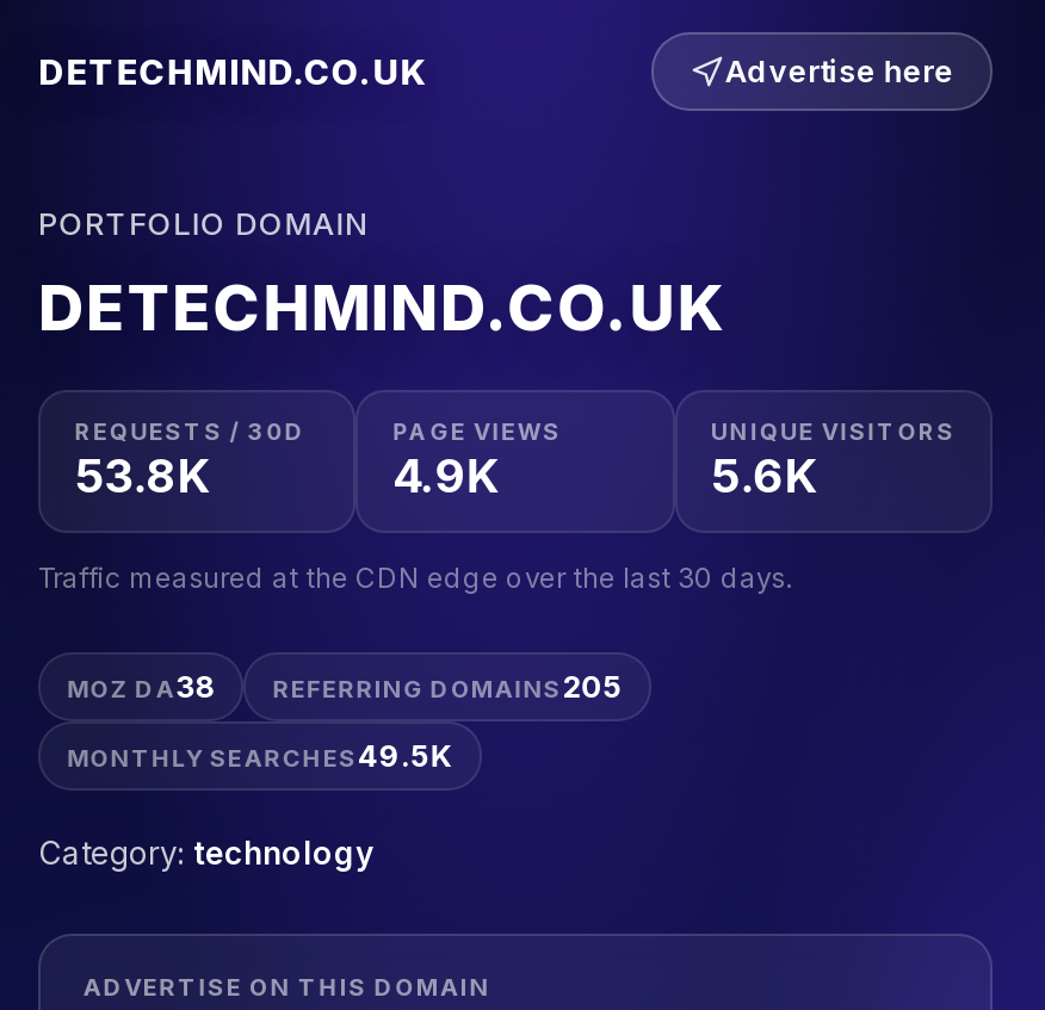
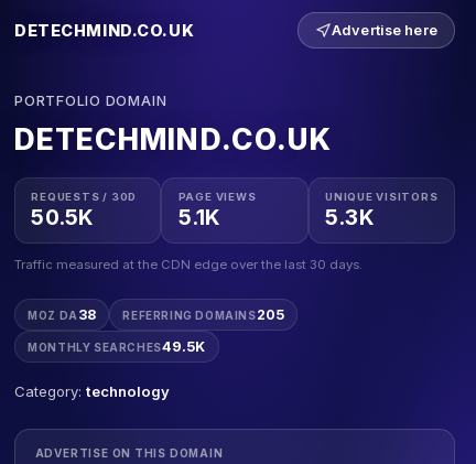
- 53.8K
+ 50.5K

- 4.9K
+ 5.1K

- 5.6K
+ 5.3K
